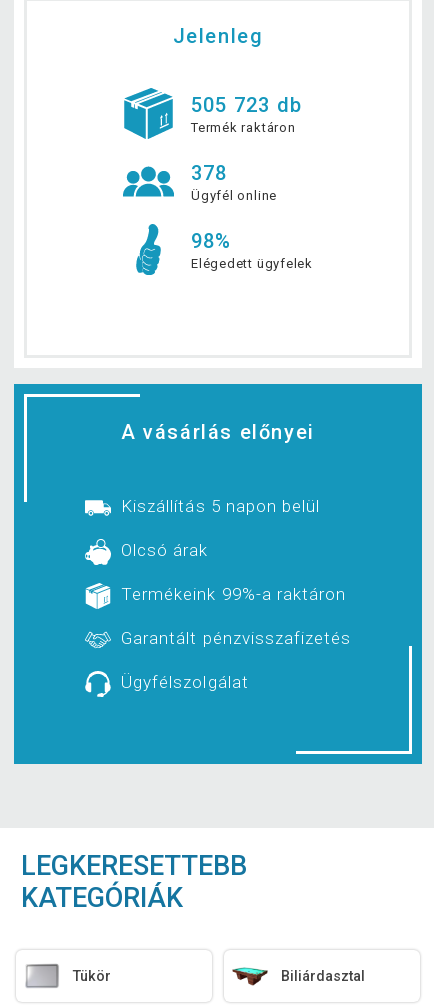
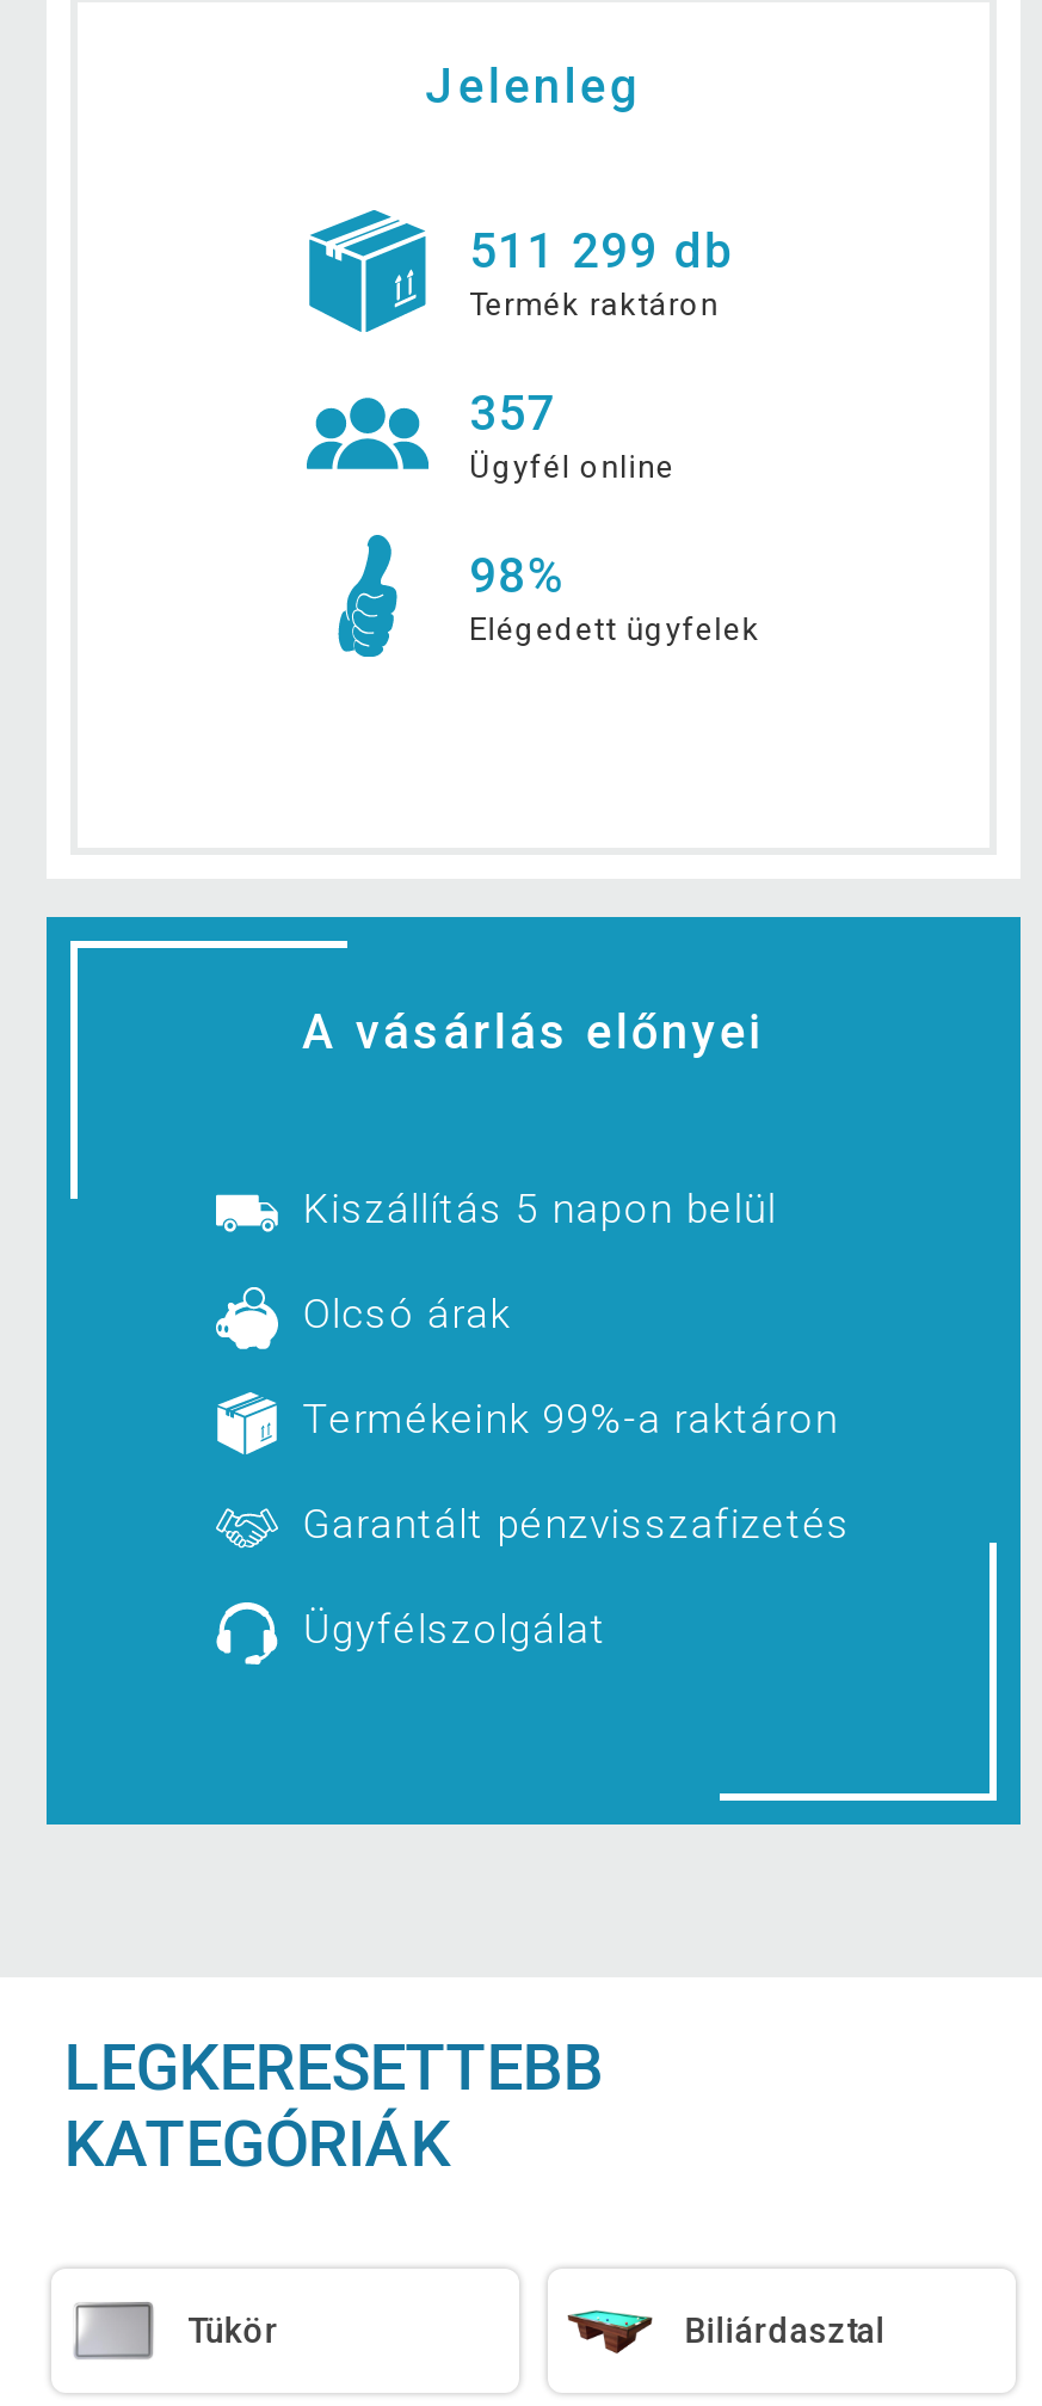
- 505 723 db
+ 511 299 db

- 378
+ 357
